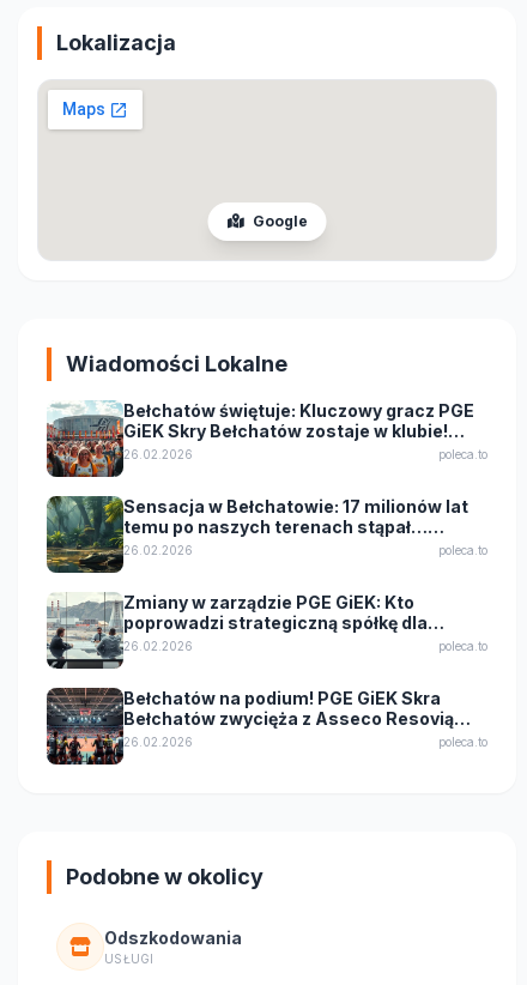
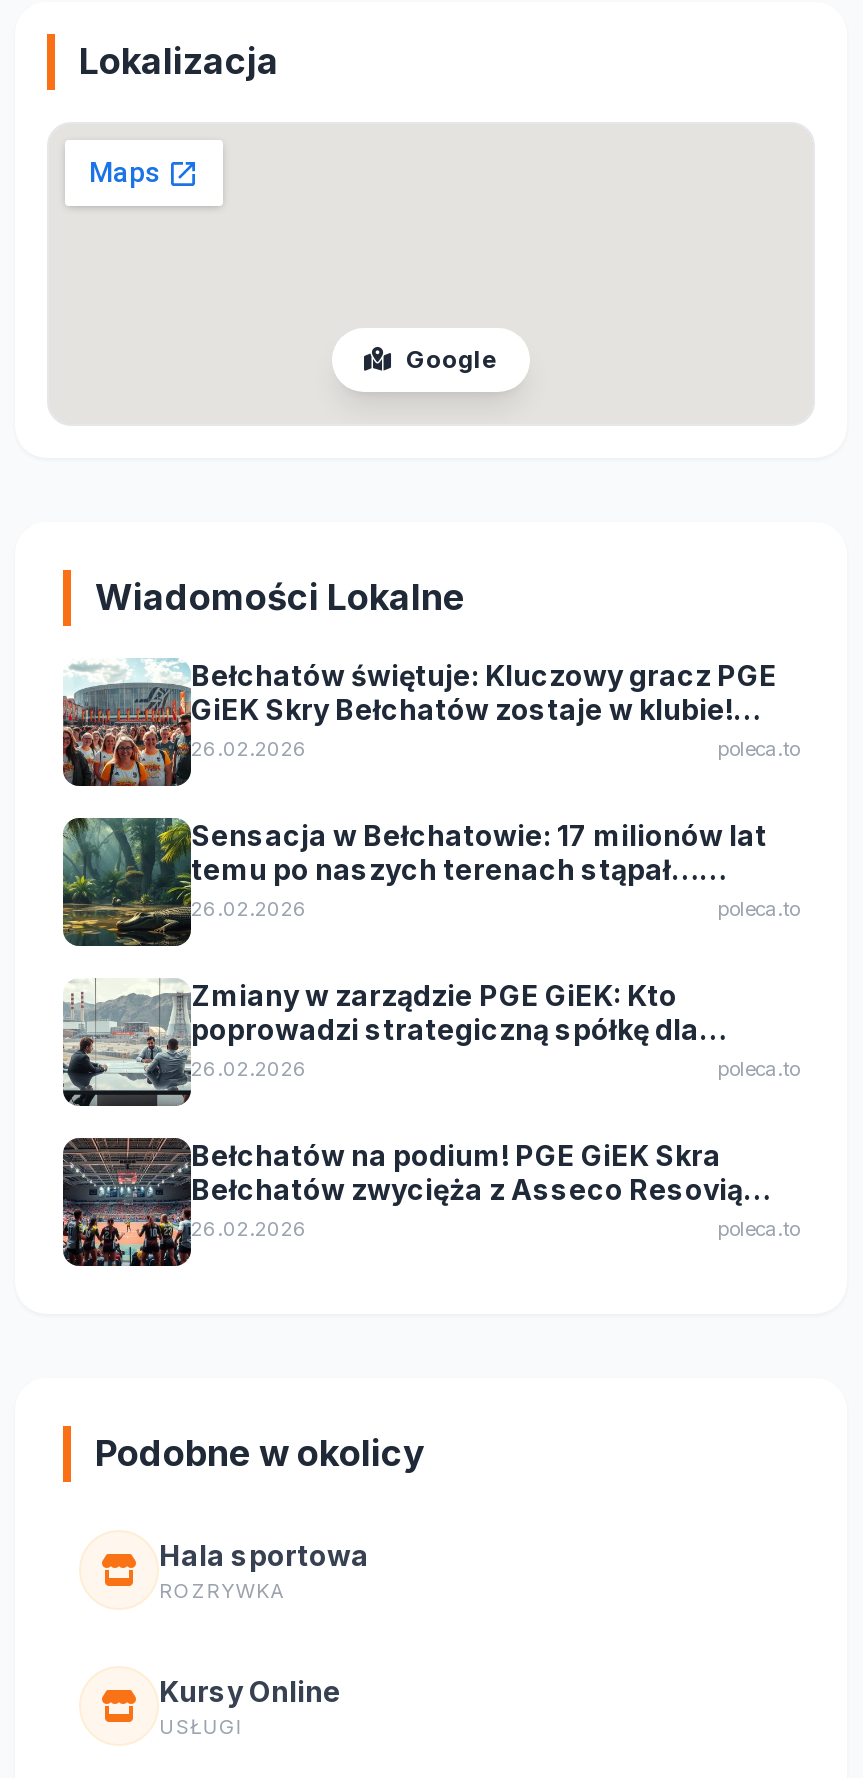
- Odszkodowania
+ Hala sportowa
+ ROZRYWKA
+ Kursy Online
